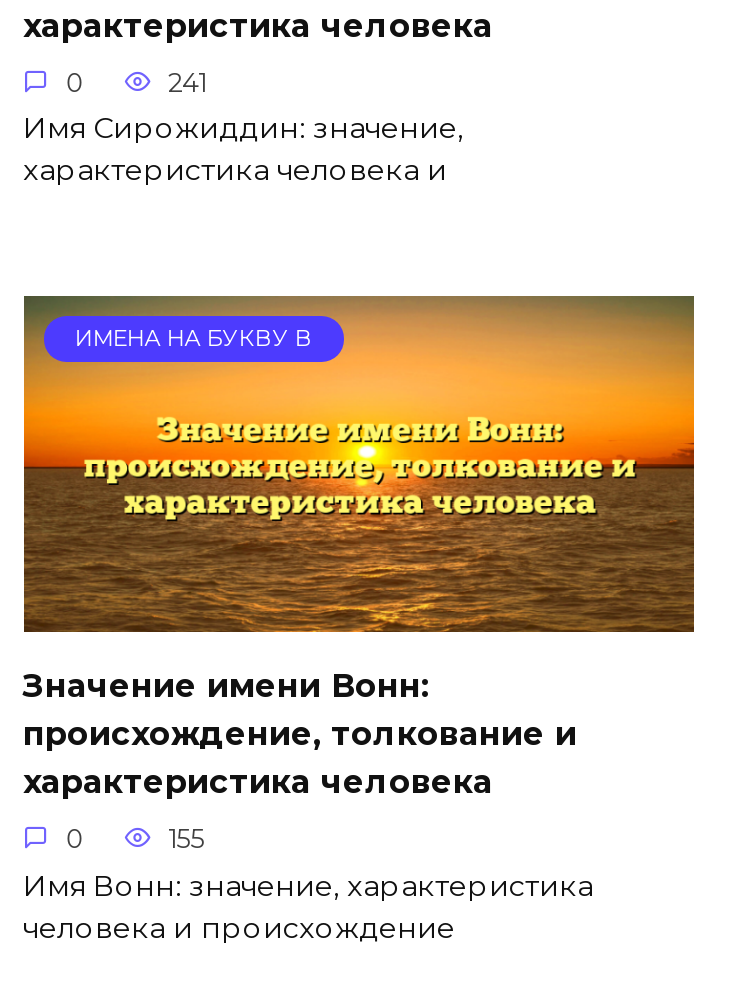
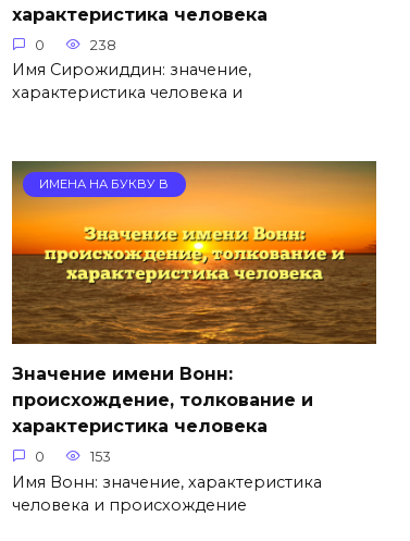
- 241
+ 238

- 155
+ 153
